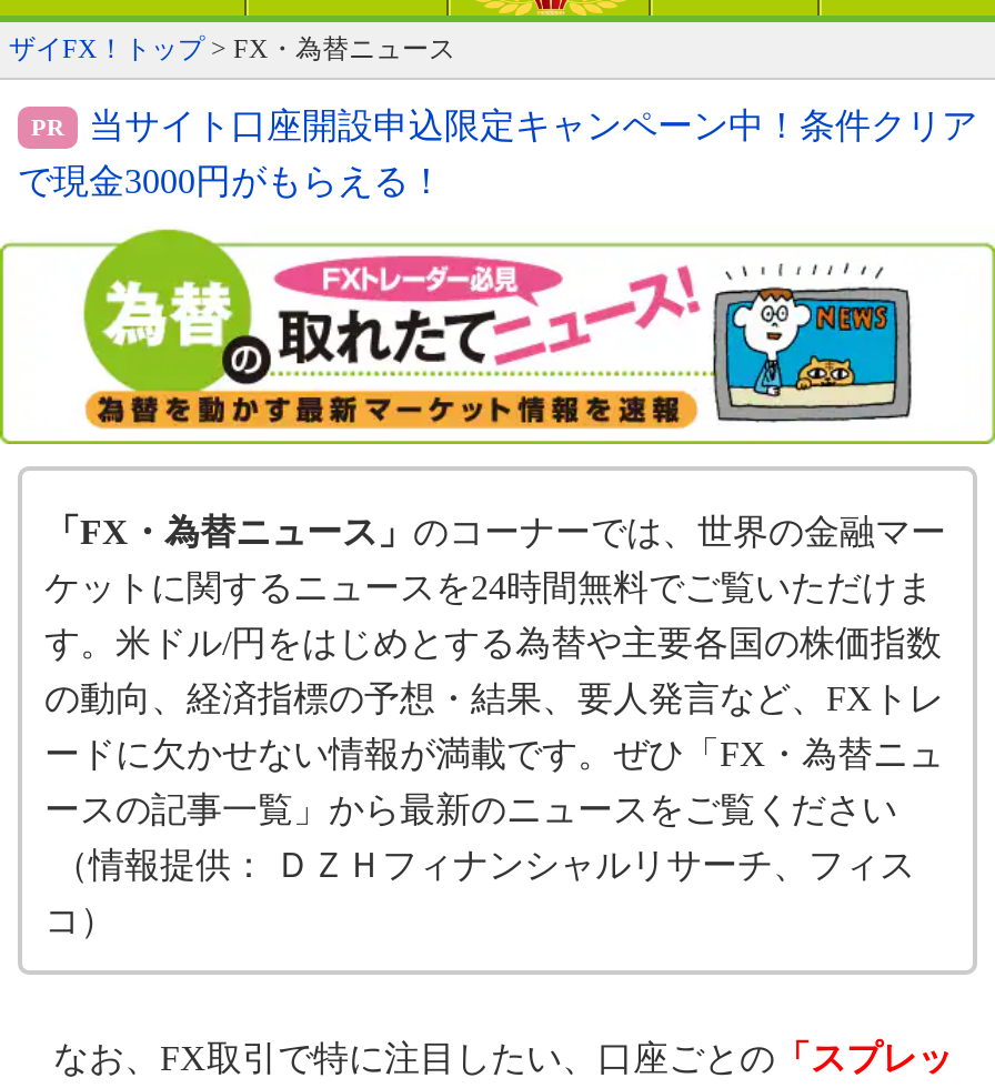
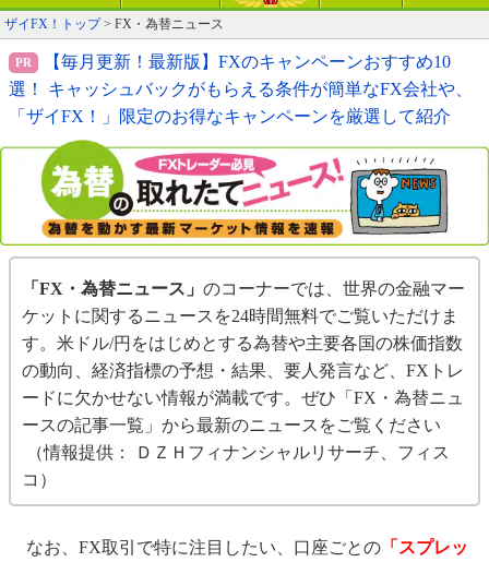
- 当サイト口座開設申込限定キャンペーン中！条件クリア
- で現金3000円がもらえる！
+ 【毎月更新！最新版】FXのキャンペーンおすすめ10
+ 選！ キャッシュバックがもらえる条件が簡単なFX会社や、
+ 「ザイFX！」限定のお得なキャンペーンを厳選して紹介
